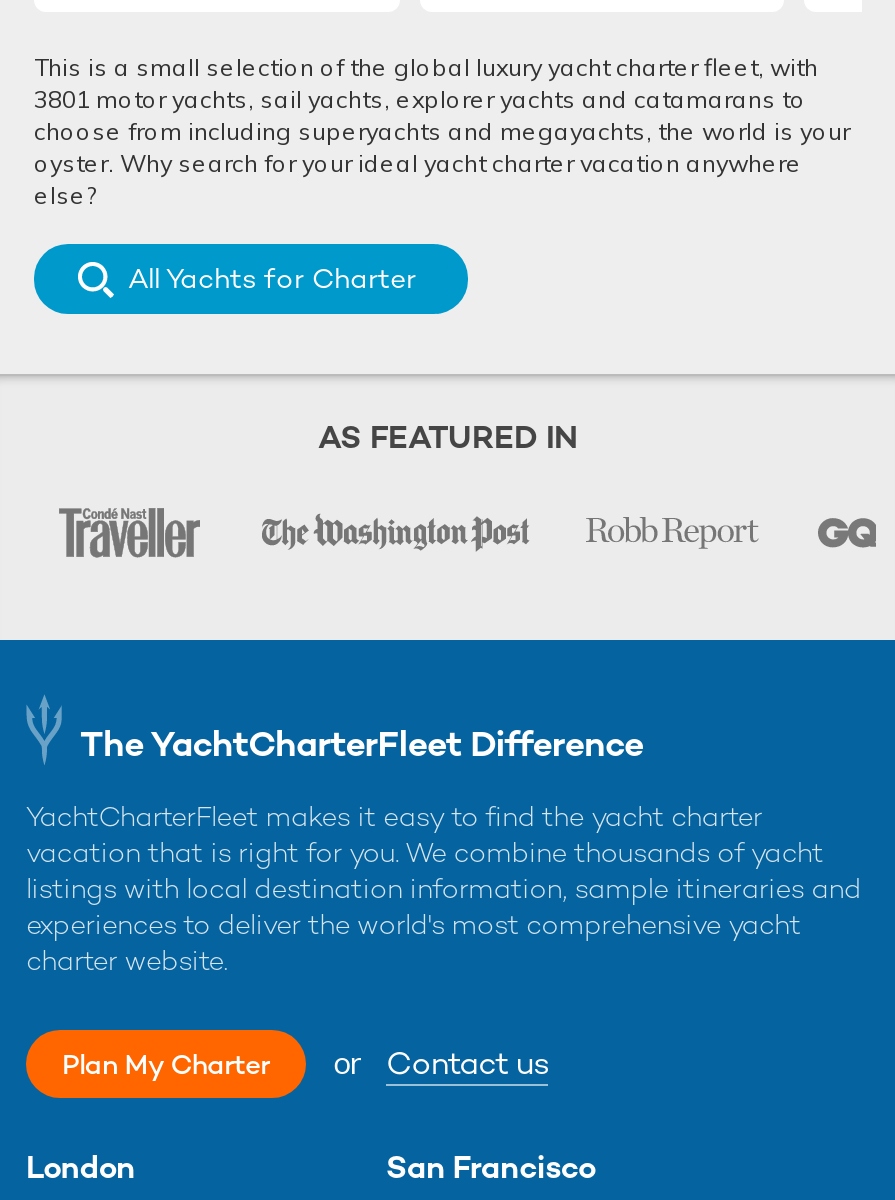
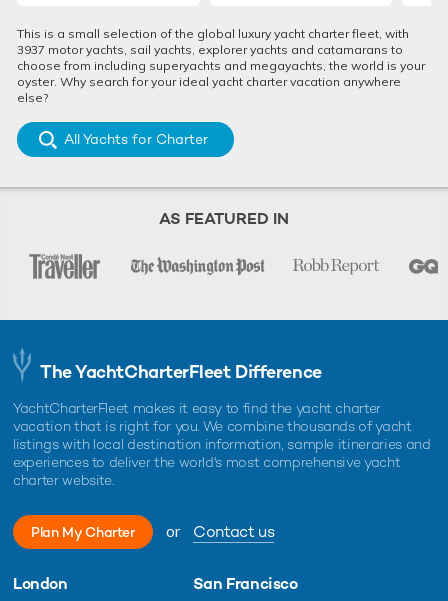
- 3801 motor yachts, sail yachts, explorer yachts and catamarans to
+ 3937 motor yachts, sail yachts, explorer yachts and catamarans to
